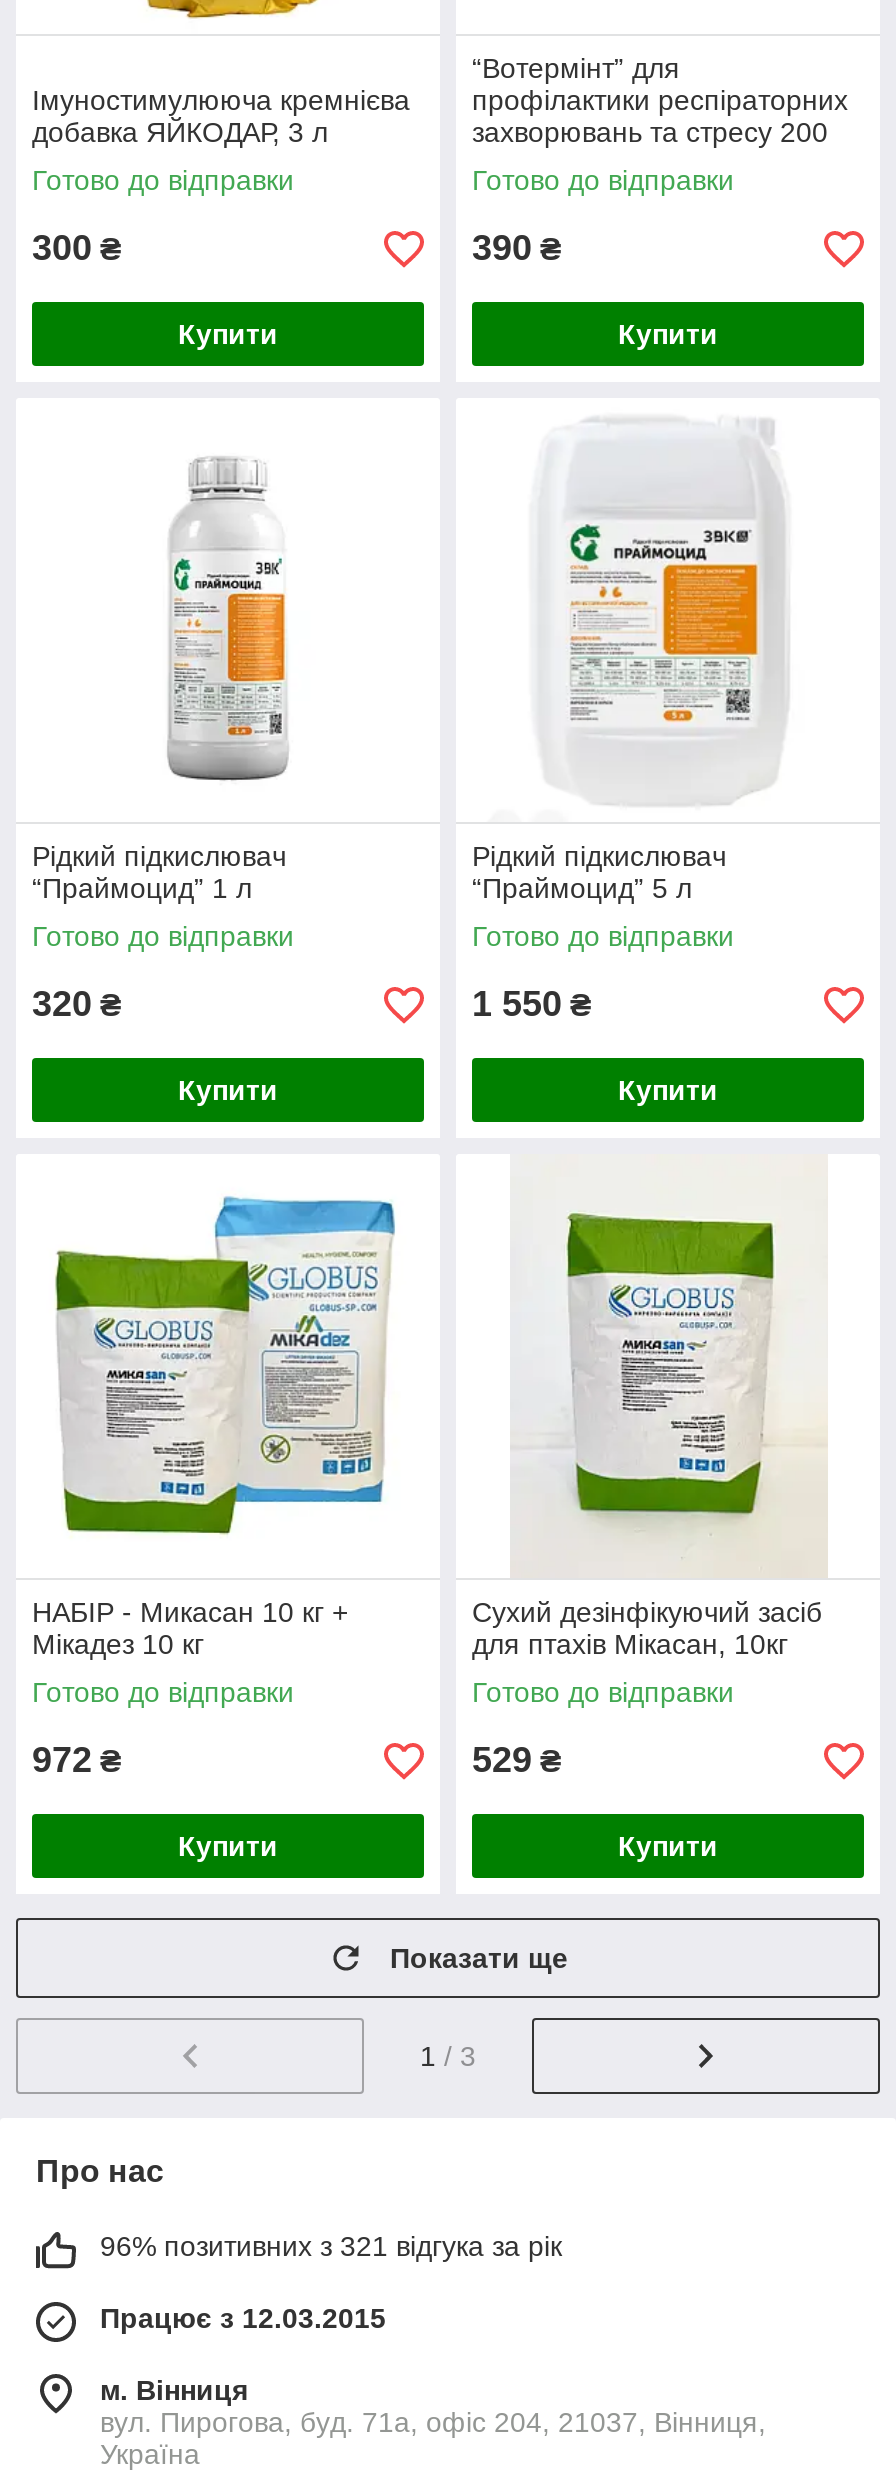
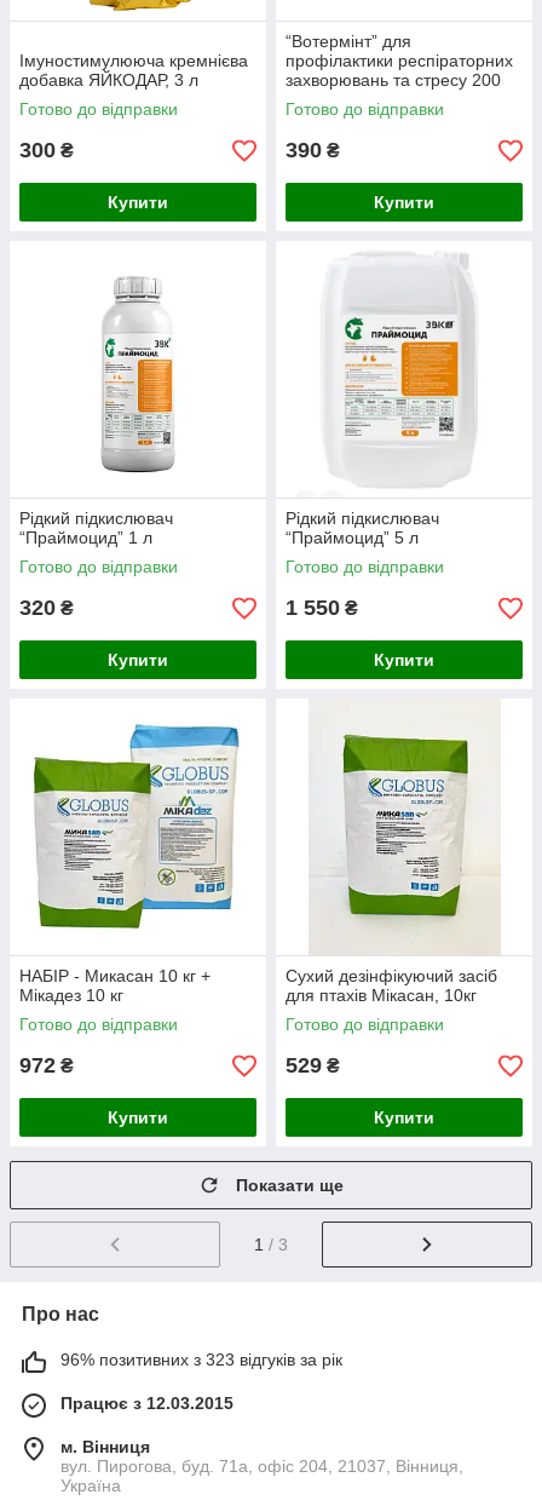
- 96% позитивних з 321 відгука за рік
+ 96% позитивних з 323 відгуків за рік
